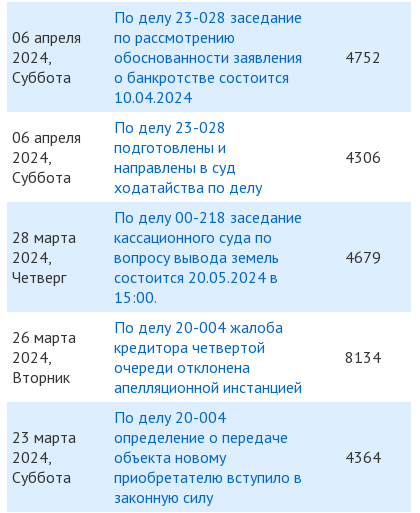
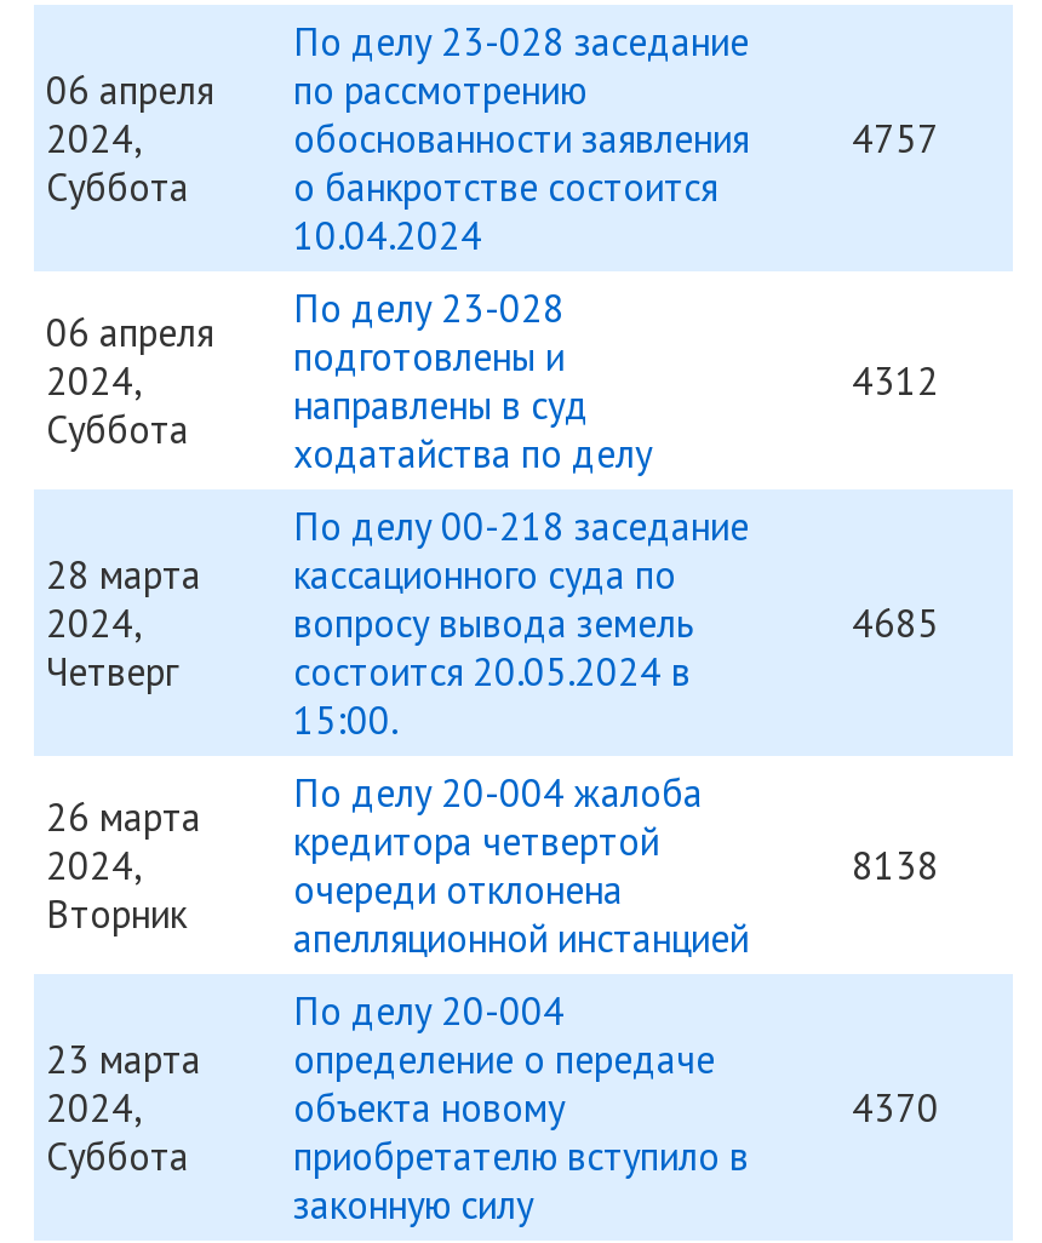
- 4752
+ 4757

- 4306
+ 4312

- 4679
+ 4685

- 8134
+ 8138

- 4364
+ 4370
